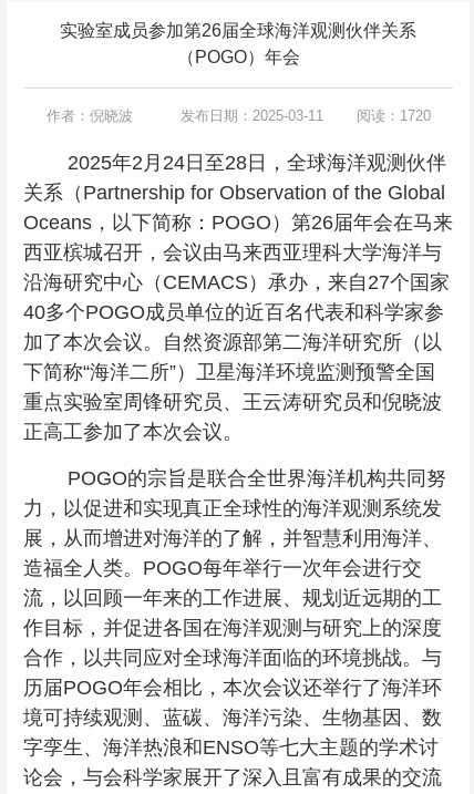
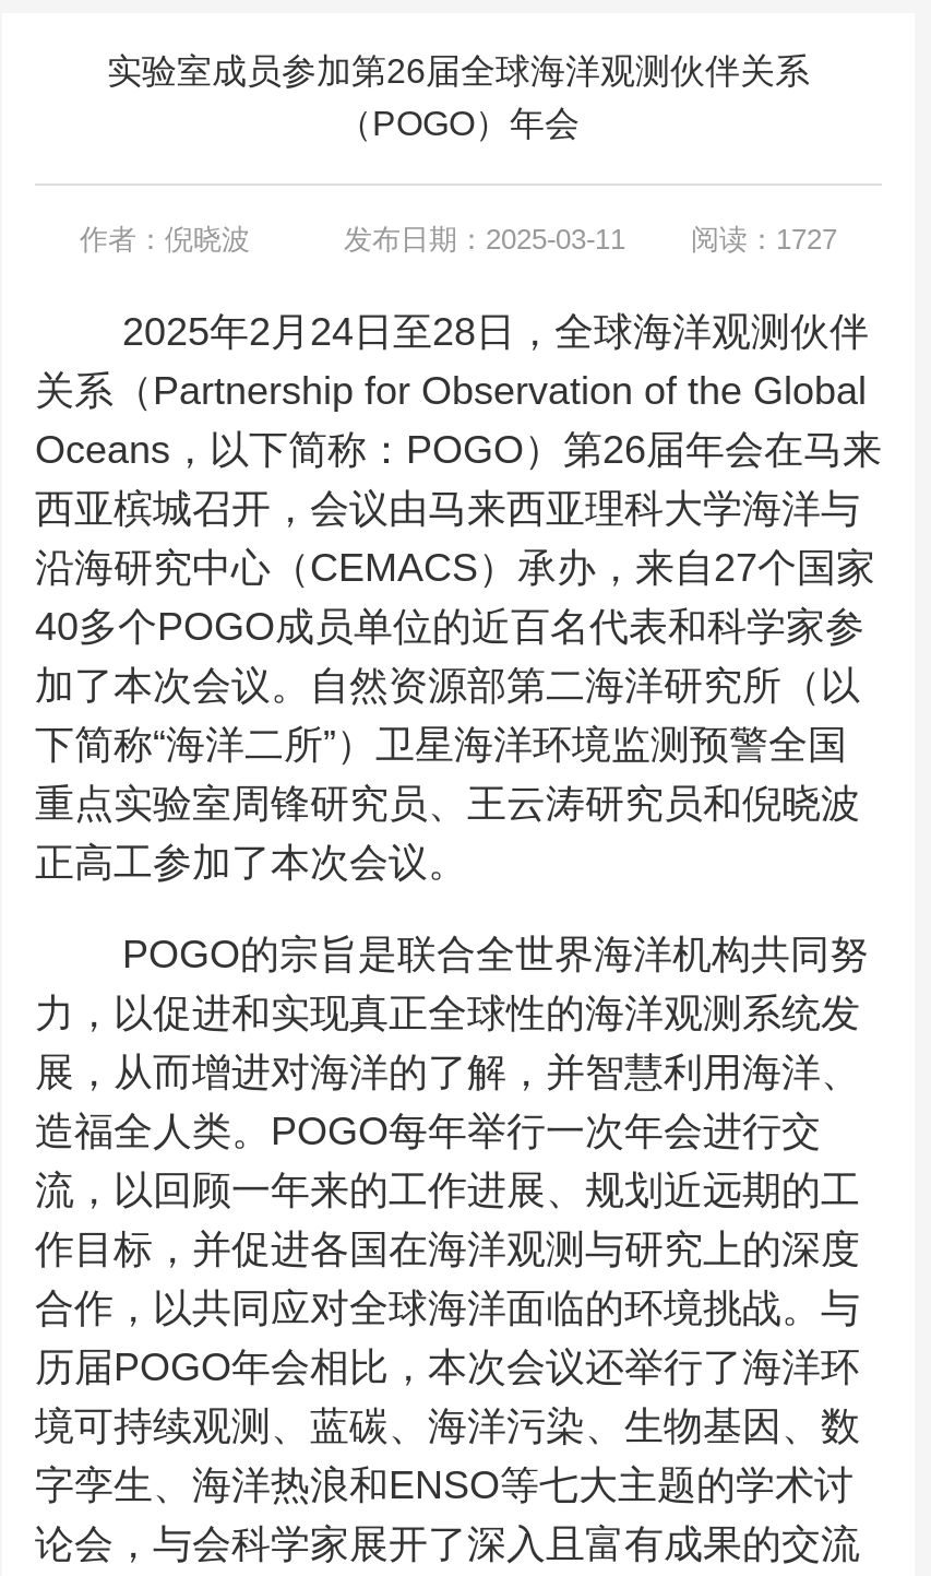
- 发布日期：2025-03-11 阅读：1720
+ 发布日期：2025-03-11 阅读：1727
